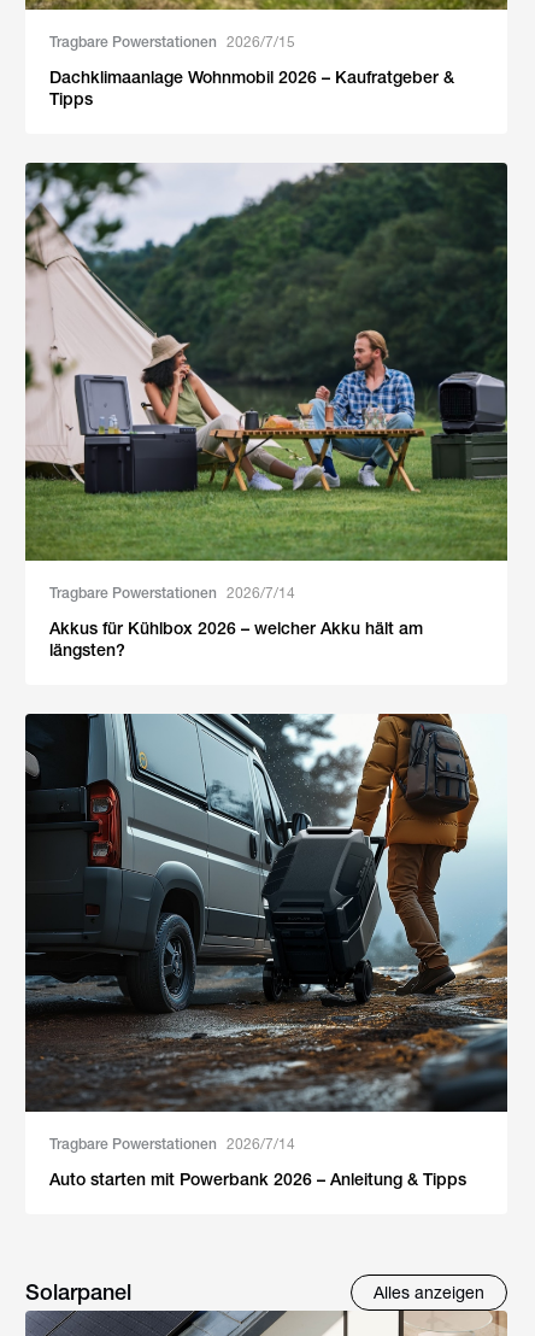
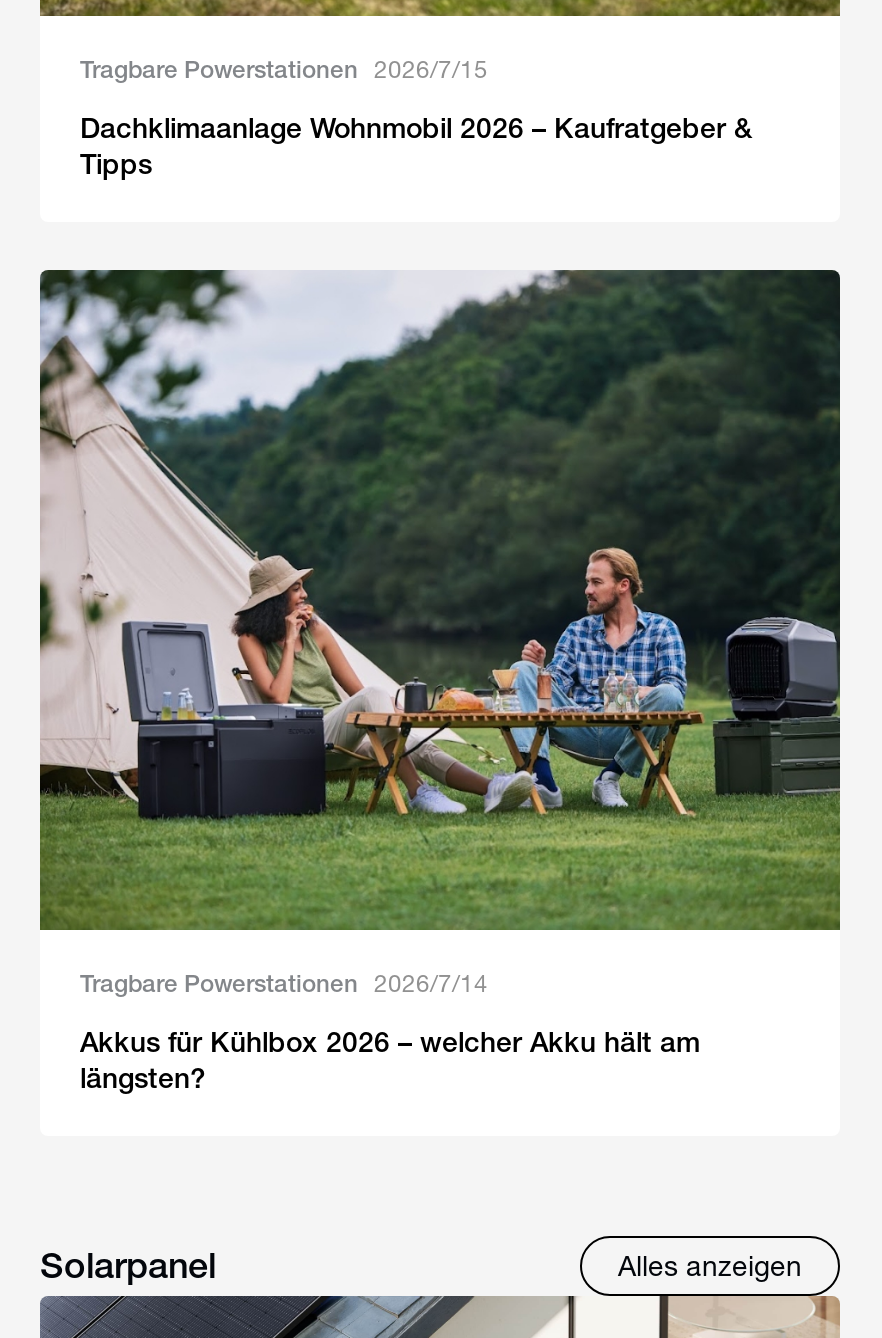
- [image]
- Tragbare Powerstationen 2026/7/14
- Auto starten mit Powerbank 2026 – Anleitung & Tipps
